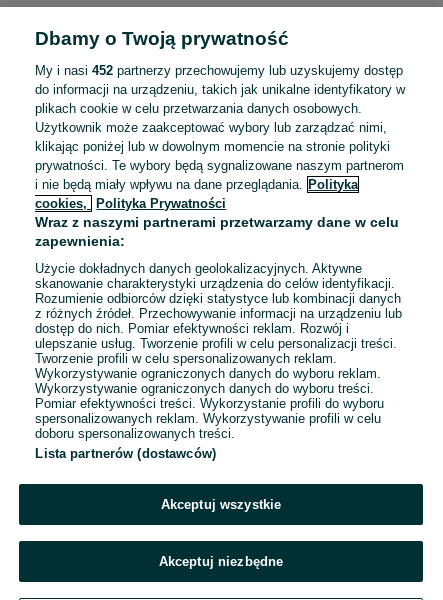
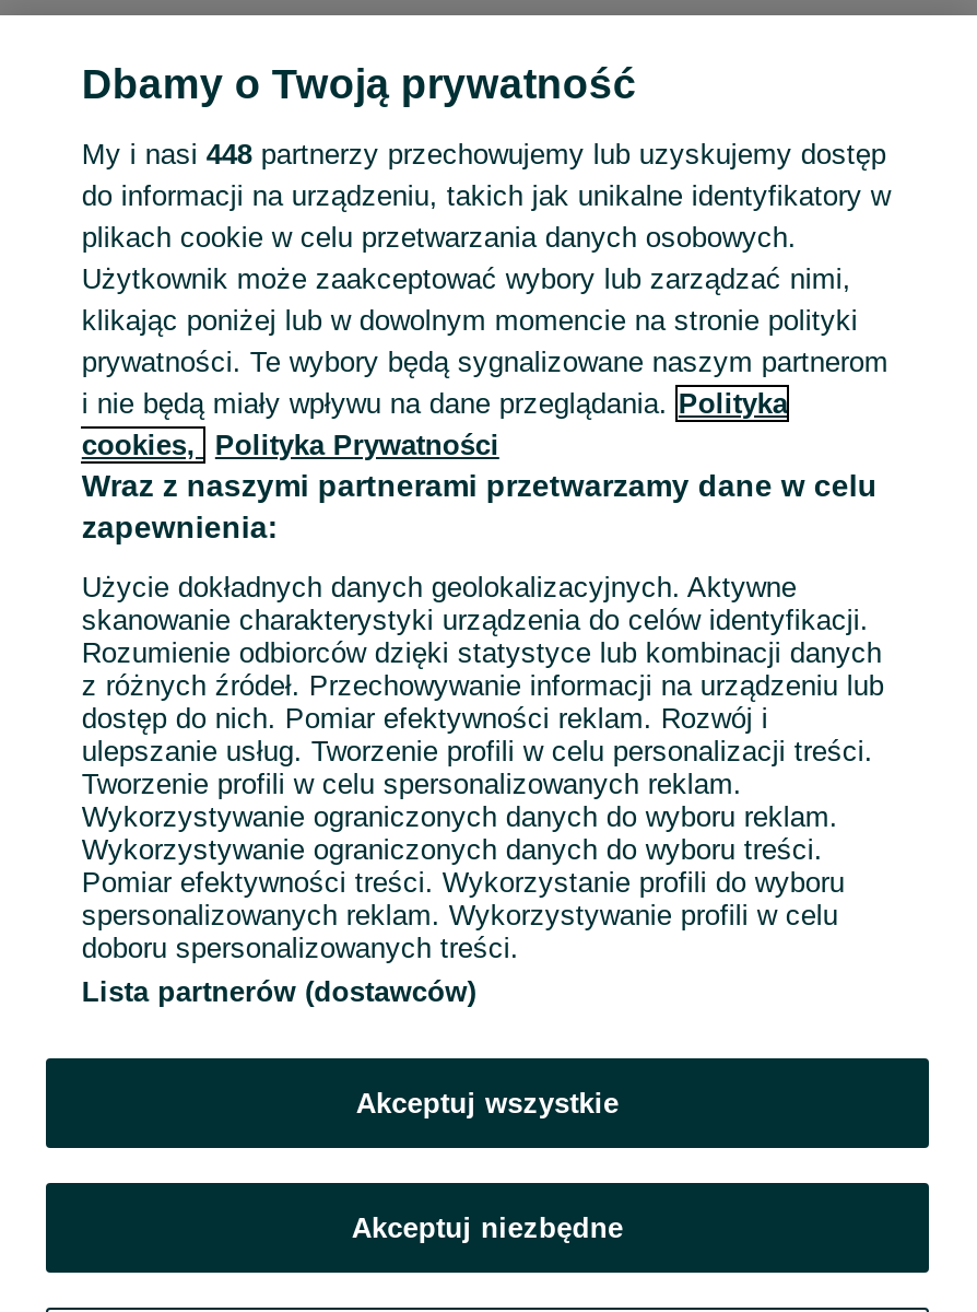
- My i nasi 452 partnerzy przechowujemy lub uzyskujemy dostęp
+ My i nasi 448 partnerzy przechowujemy lub uzyskujemy dostęp
